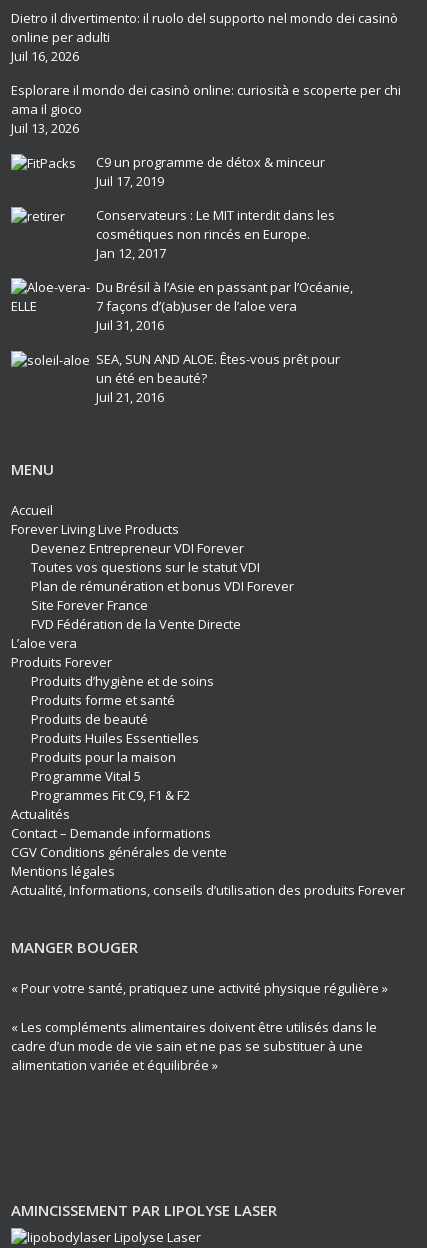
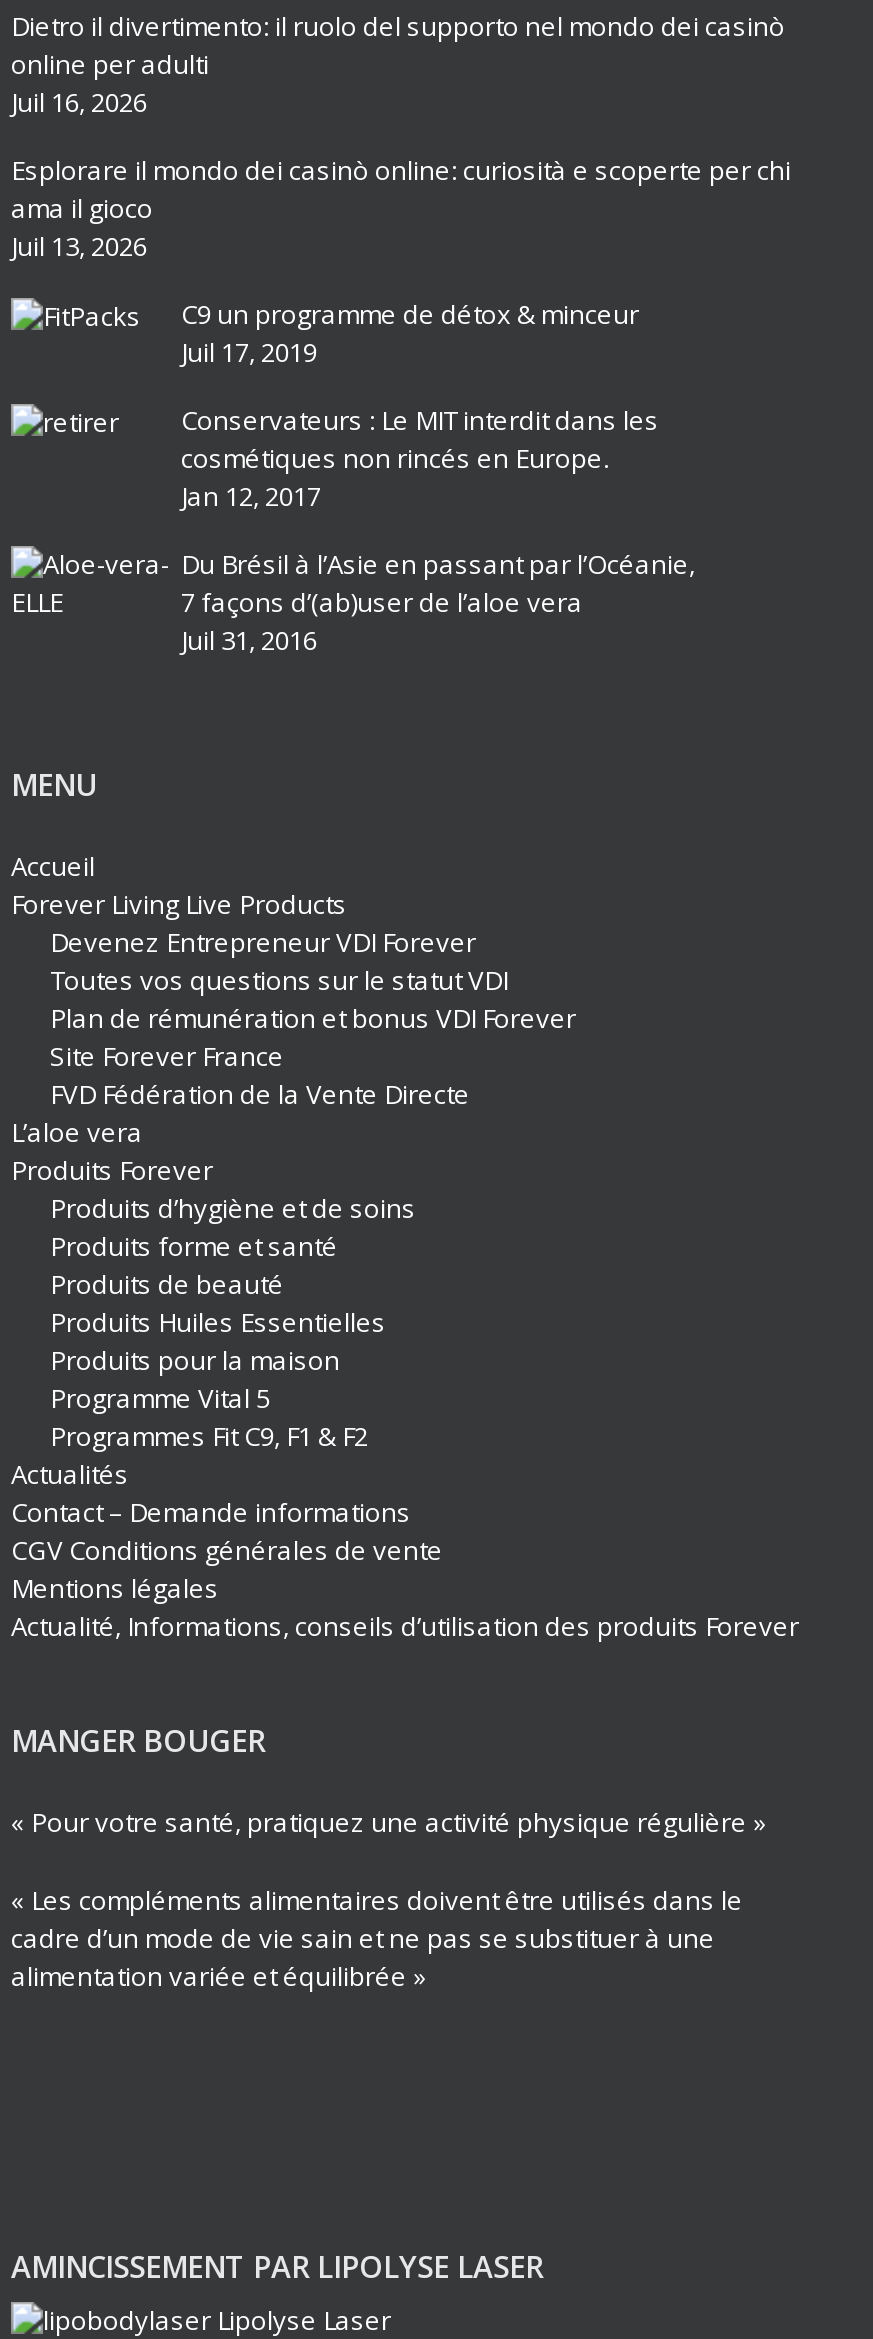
- SEA, SUN AND ALOE. Êtes-vous prêt pour
- un été en beauté?
- Juil 21, 2016
